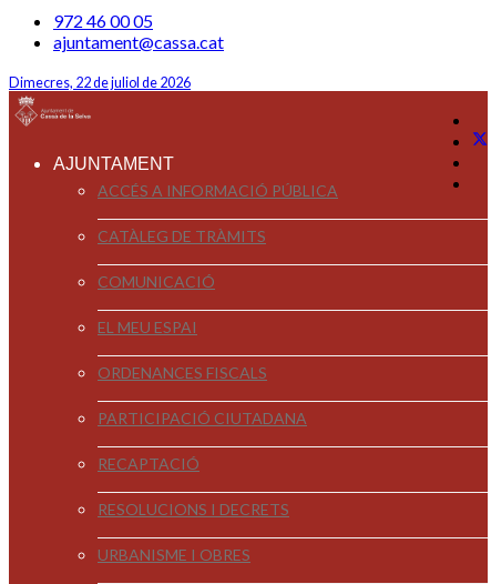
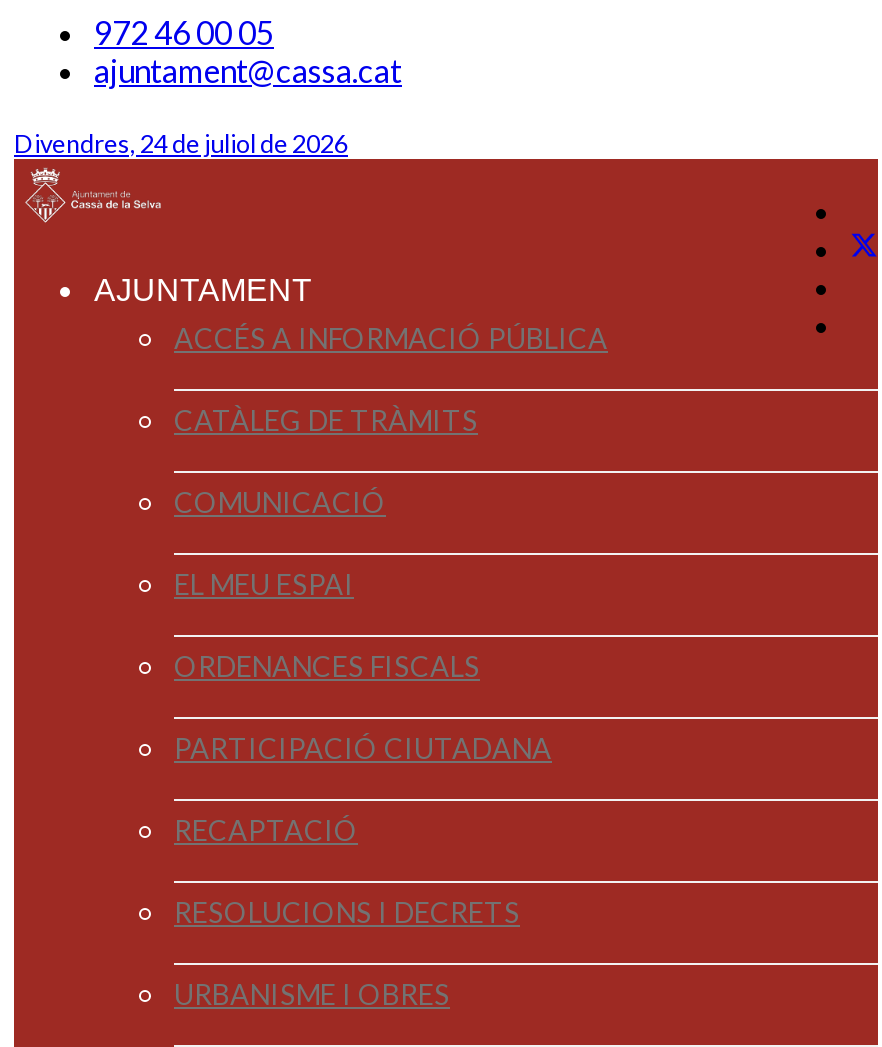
- Dimecres, 22 de juliol de 2026
+ Divendres, 24 de juliol de 2026
